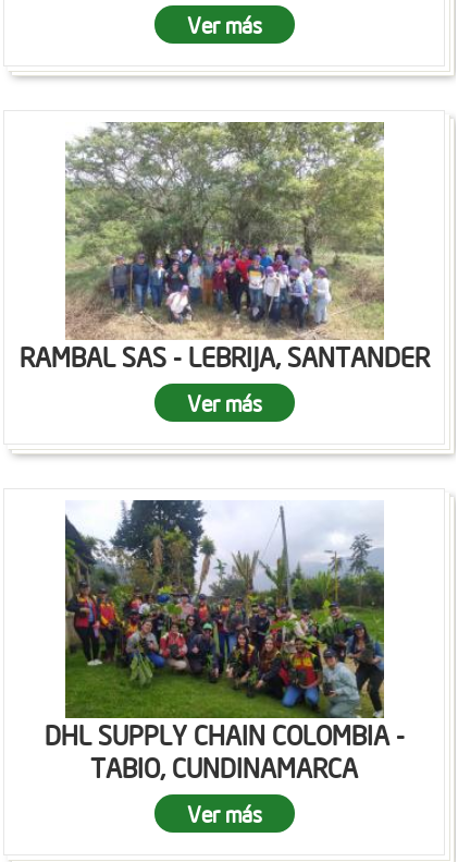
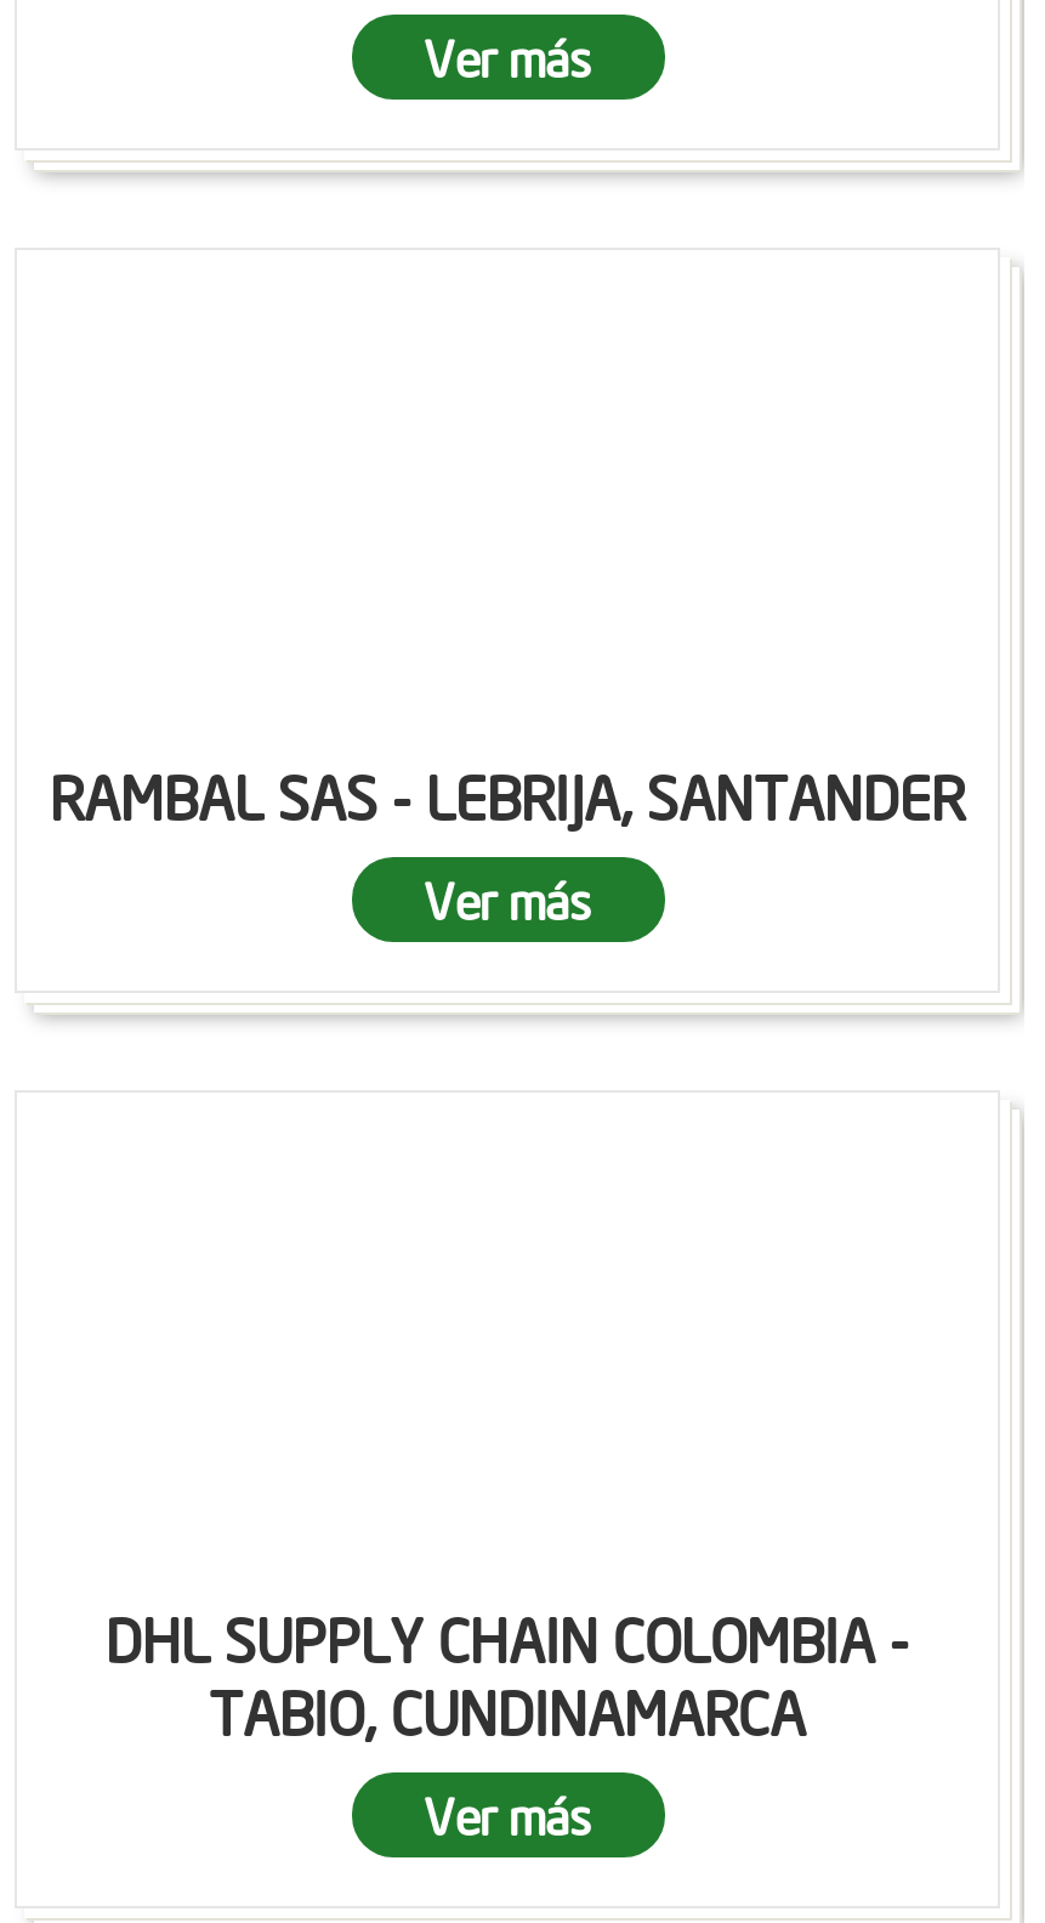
- [image]

- [image]
